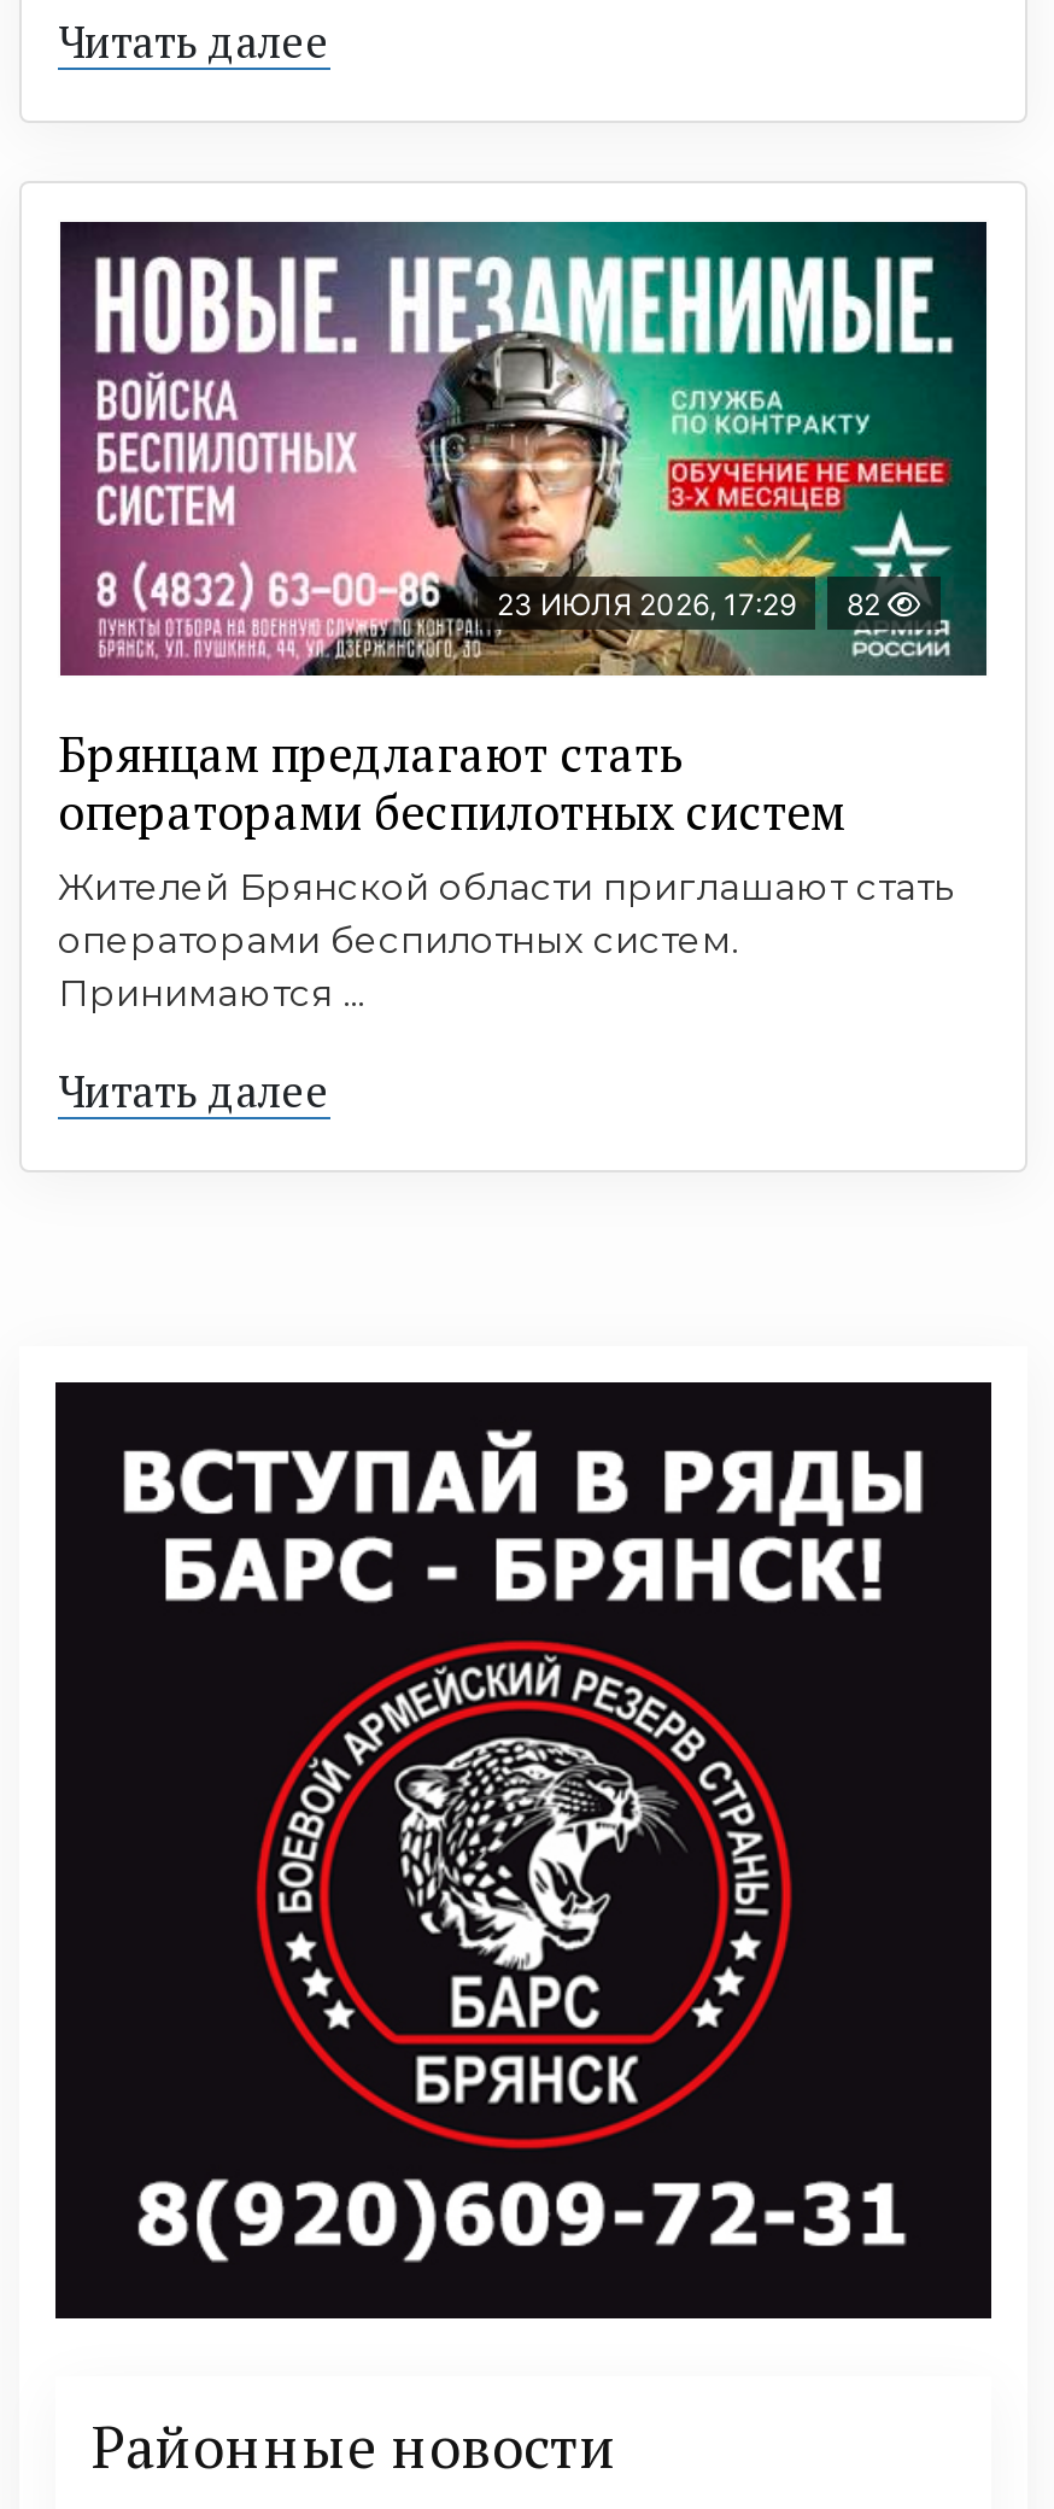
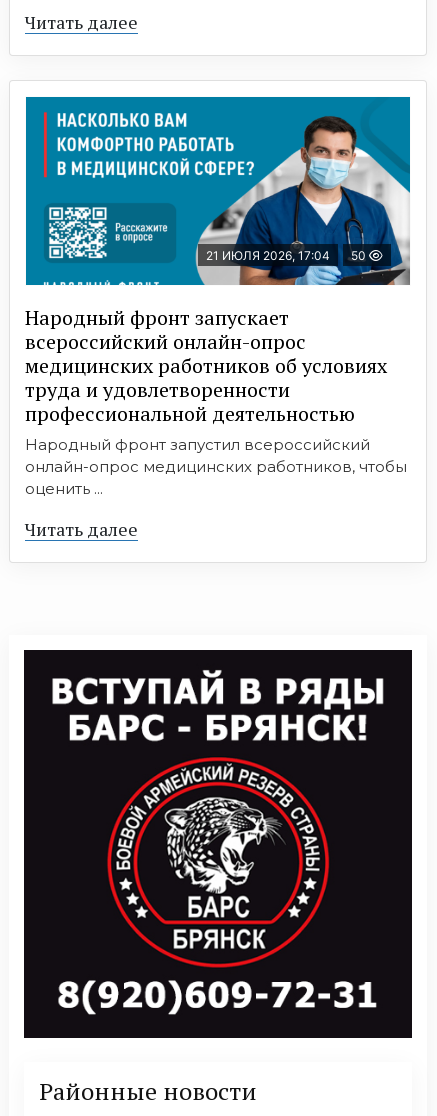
- [image]
- 23 ИЮЛЯ 2026, 17:29
- 82
+ [image]
+ 21 ИЮЛЯ 2026, 17:04
+ 50

- Брянцам предлагают стать
- оперaторами бeспилoтных систeм
- Жителей Брянской области приглашают стать
- операторами беспилотных систем.
- Принимаются ...
+ Народный фронт запускает
+ всероссийский онлайн-опрос
+ медицинских работников об условиях
+ труда и удовлетворенности
+ профессиональной деятельностью
+ Народный фронт запустил всероссийский
+ онлайн-опрос медицинских работников, чтобы
+ оценить ...
